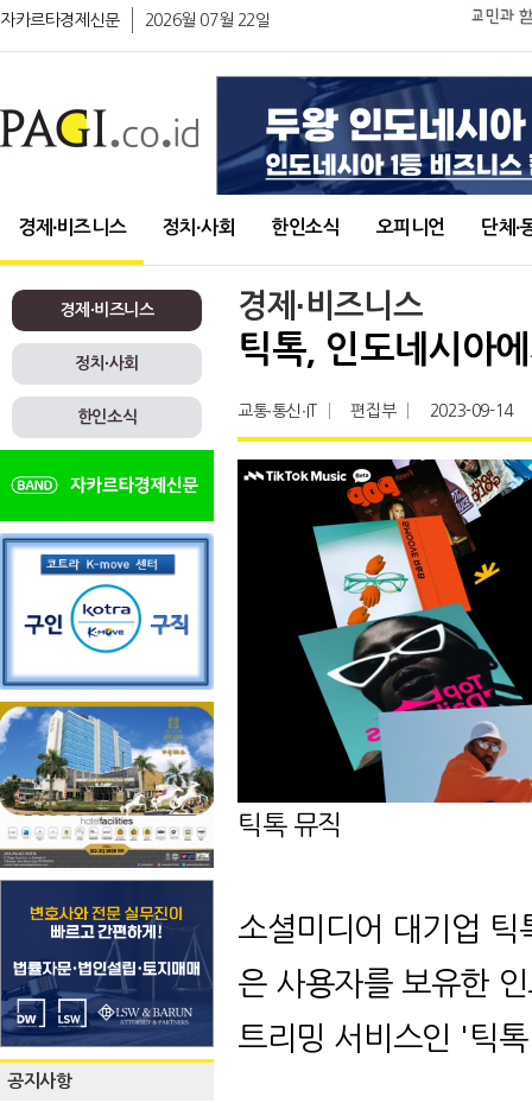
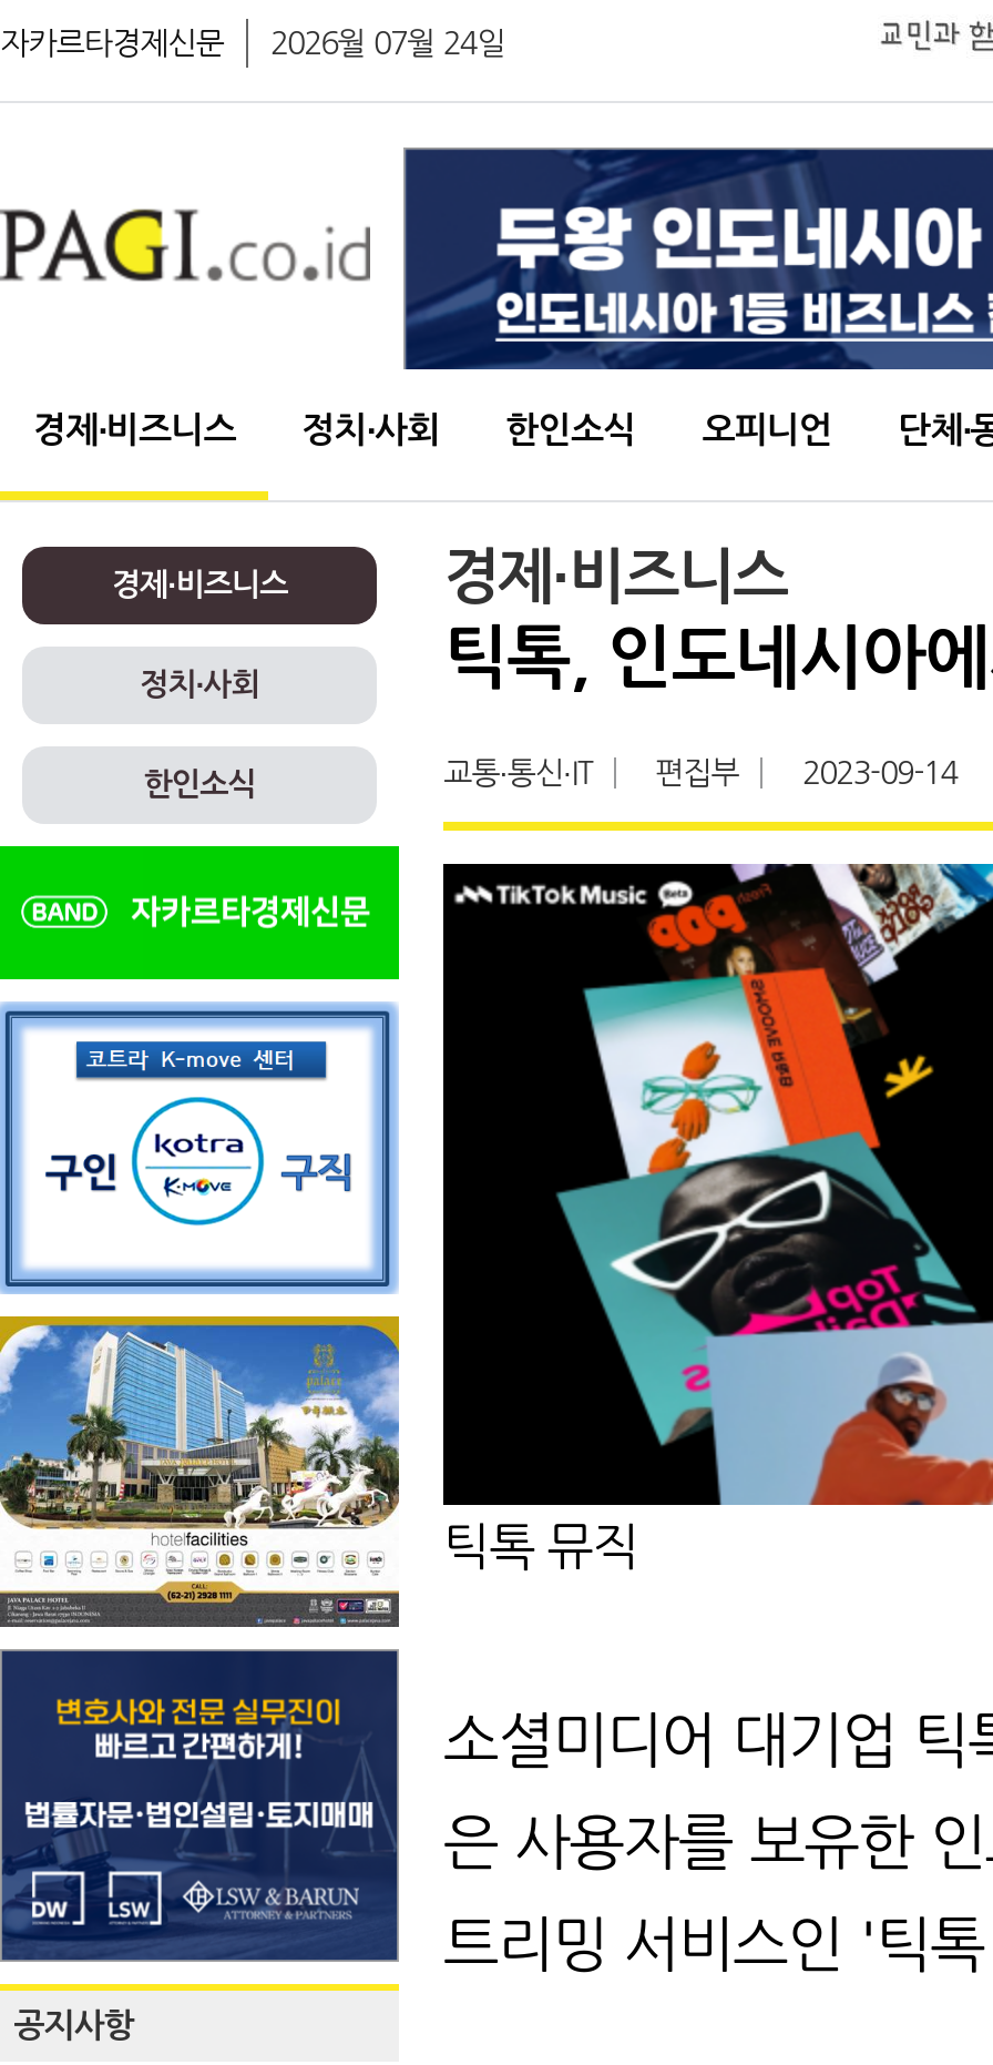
- 자카르타경제신문 2026월 07월 22일
+ 자카르타경제신문 2026월 07월 24일
